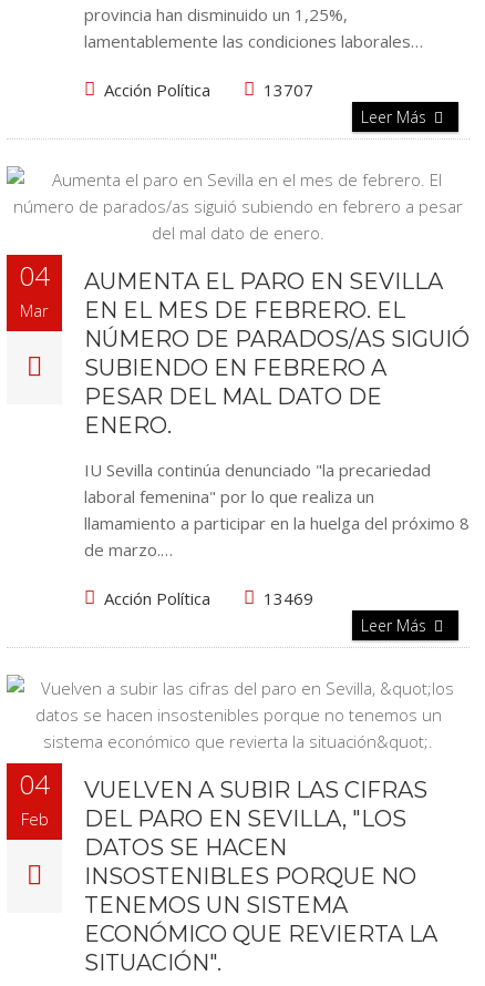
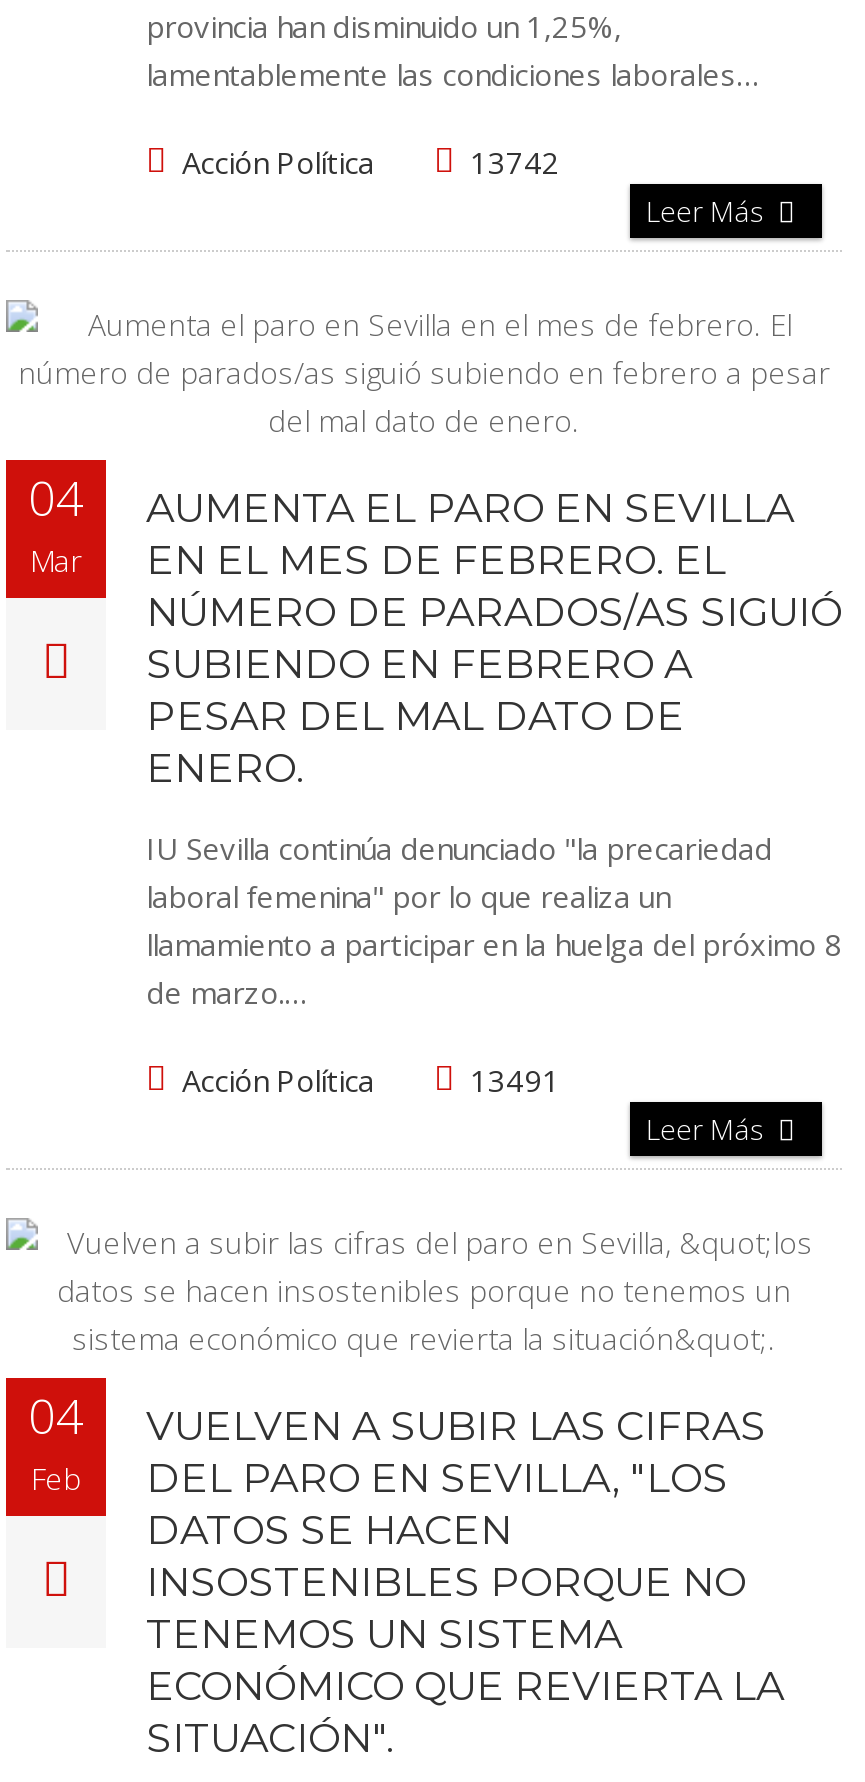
- 13707
+ 13742

- 13469
+ 13491
